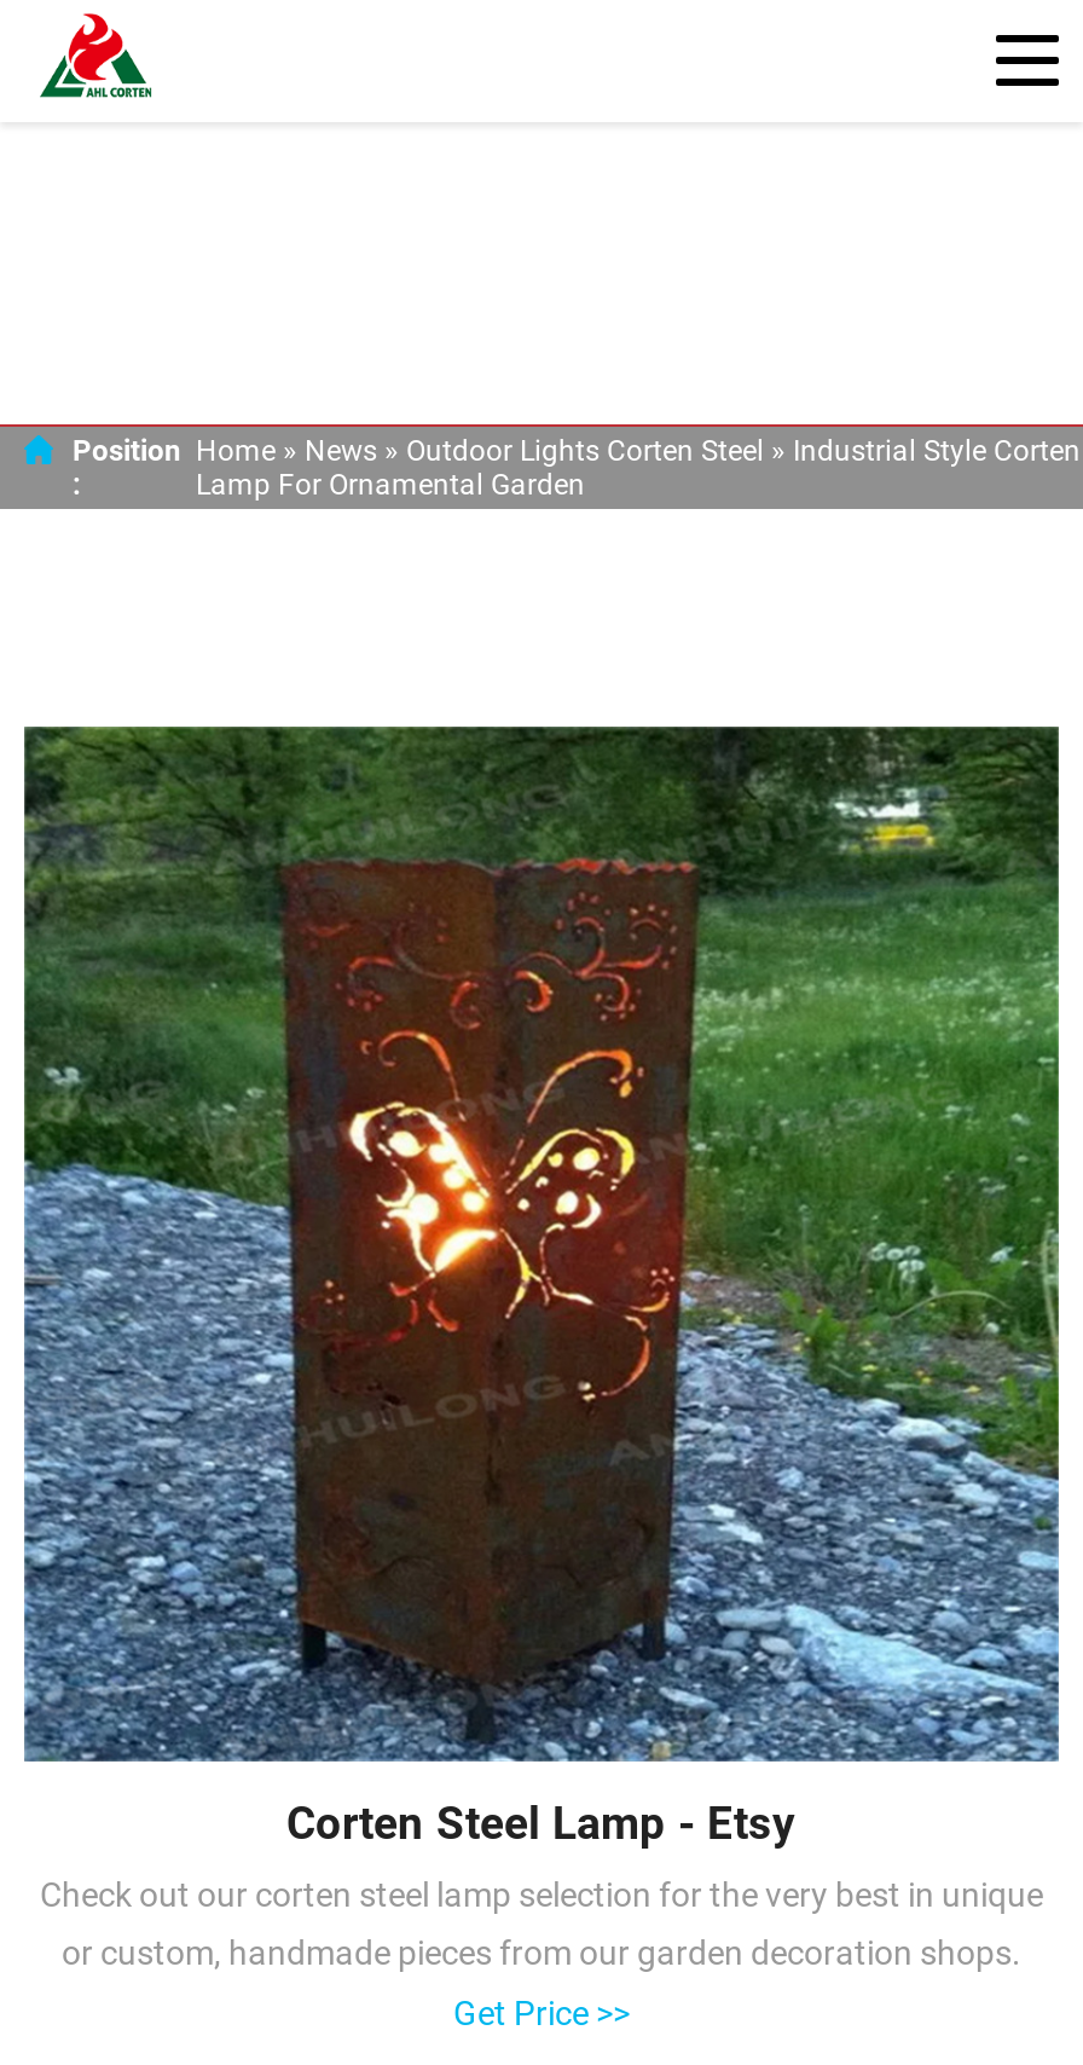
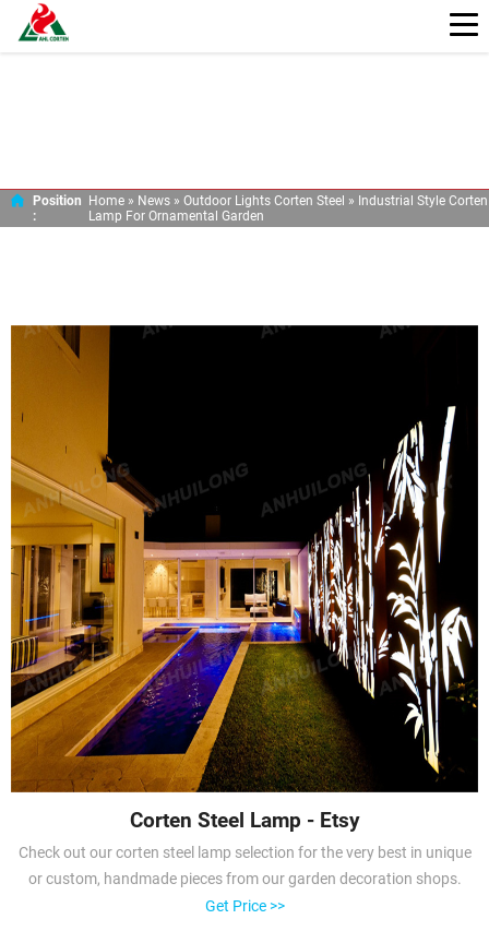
- [image]
+ [image]
